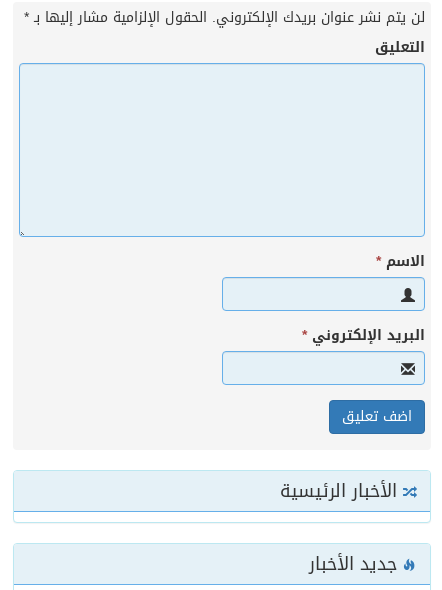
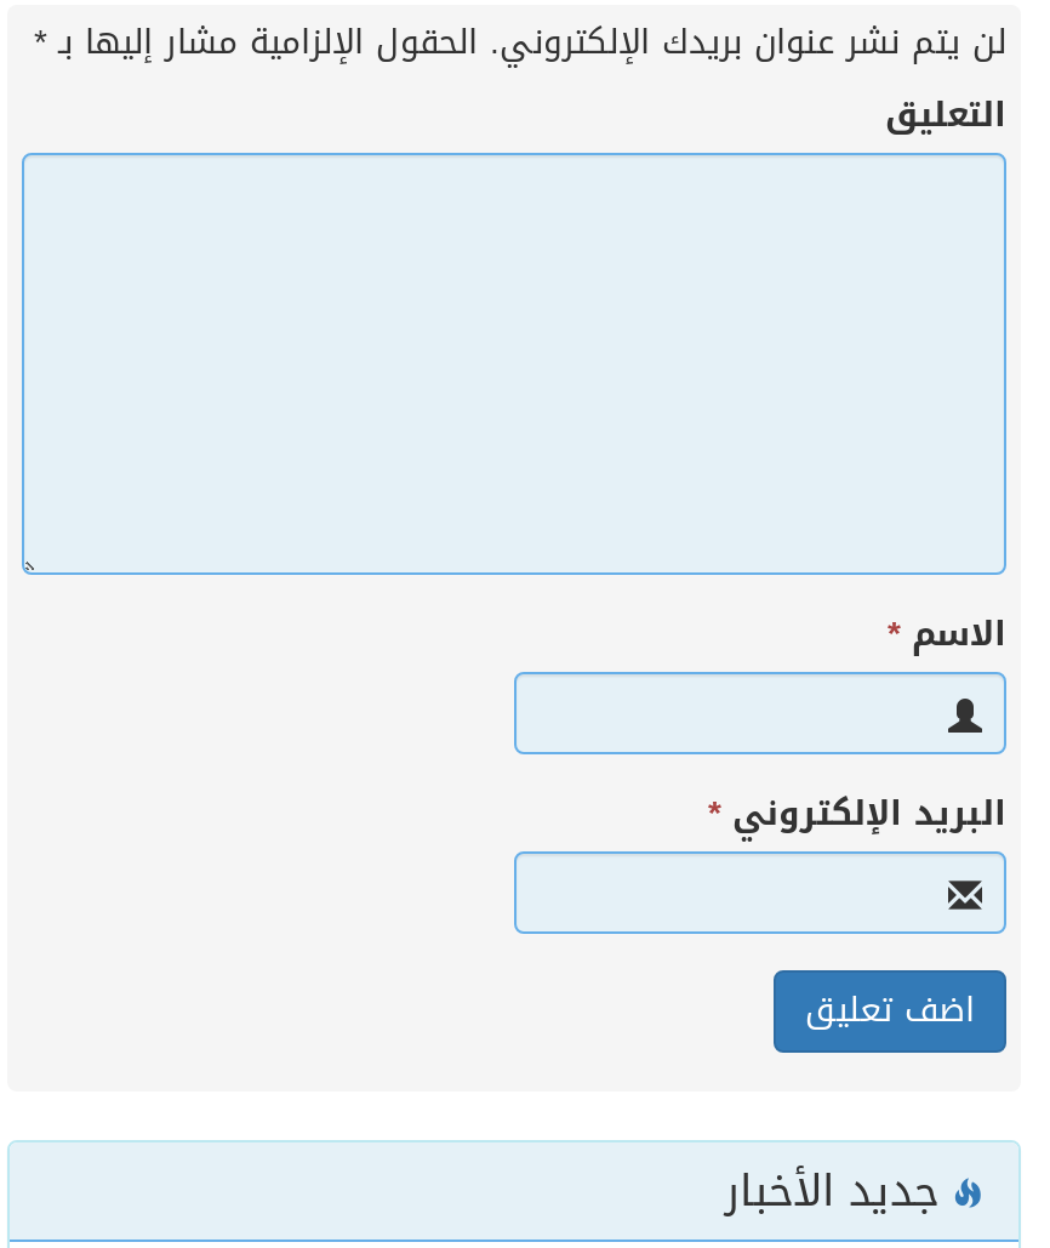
- الأخبار الرئيسية
